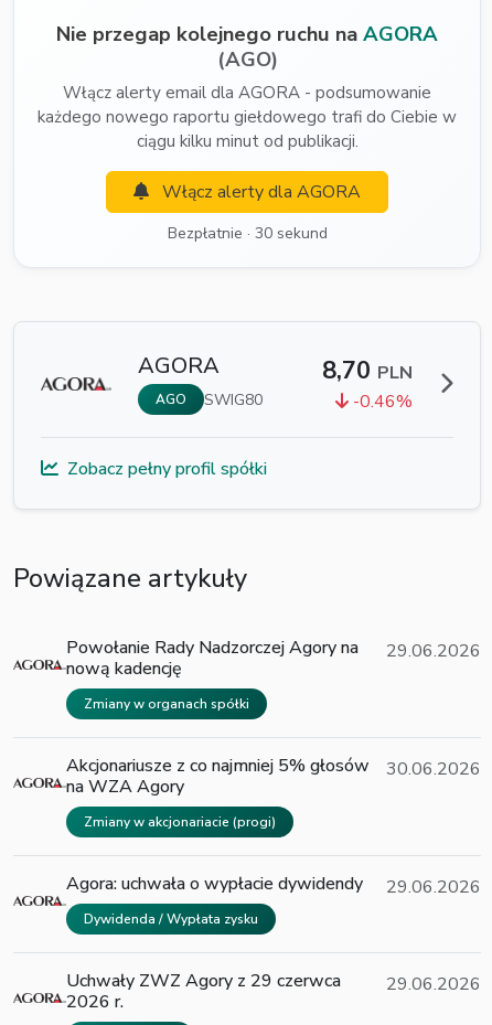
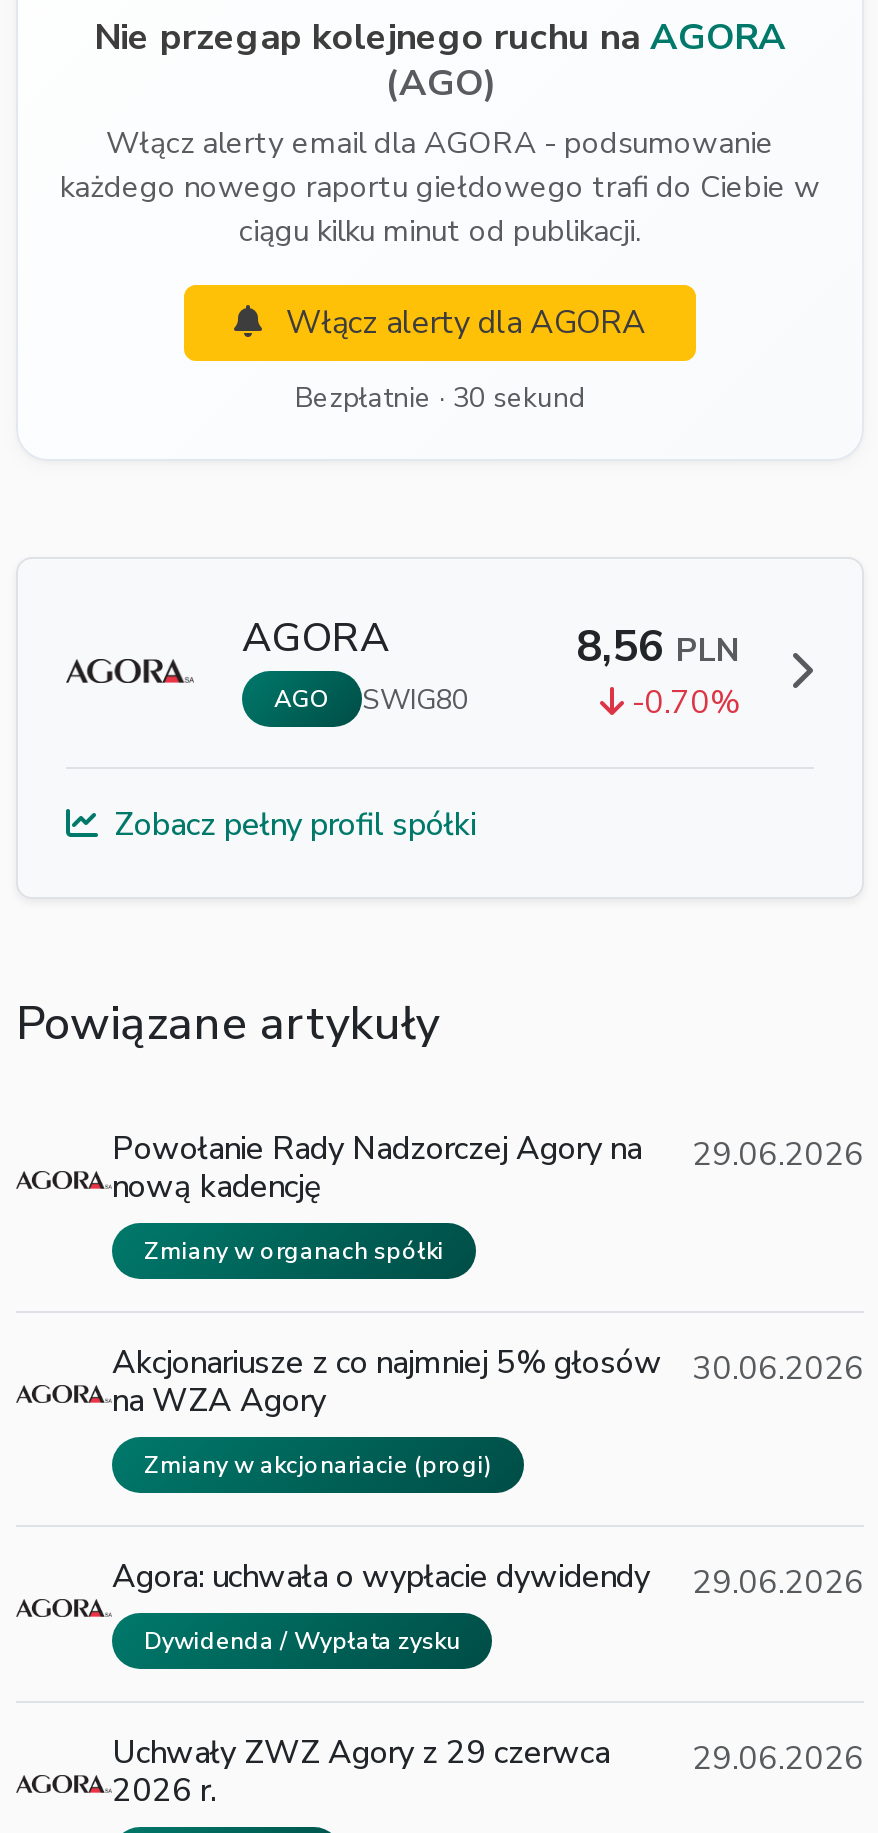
- 8,70 PLN
+ 8,56 PLN

- -0.46%
+ -0.70%
